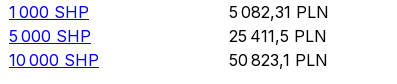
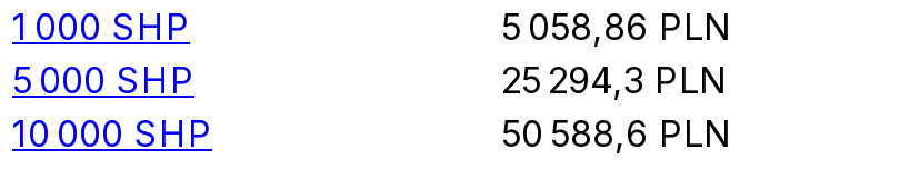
- 5 082,31 PLN
+ 5 058,86 PLN

- 25 411,5 PLN
+ 25 294,3 PLN

- 50 823,1 PLN
+ 50 588,6 PLN
